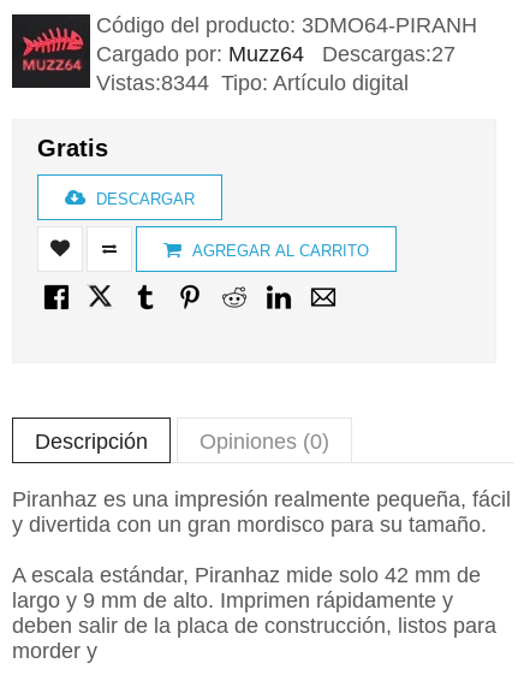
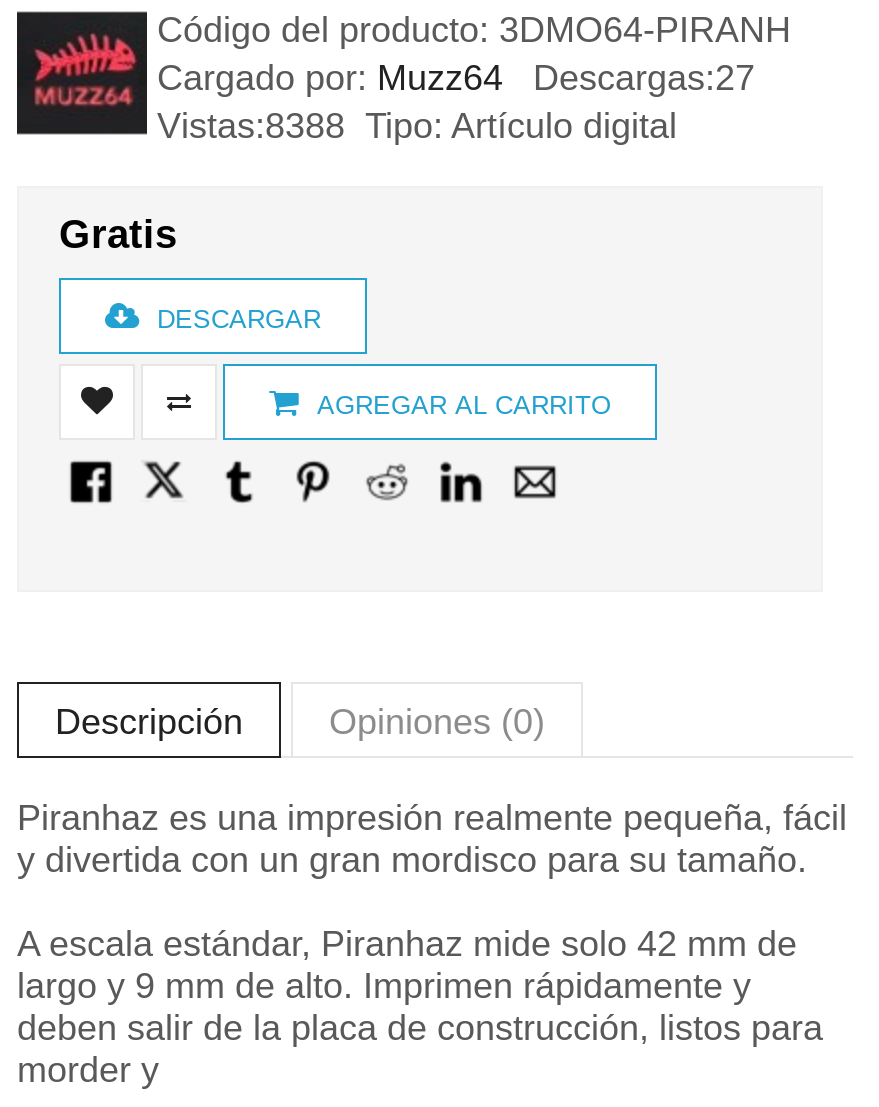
- Vistas:8344 Tipo: Artículo digital
+ Vistas:8388 Tipo: Artículo digital
